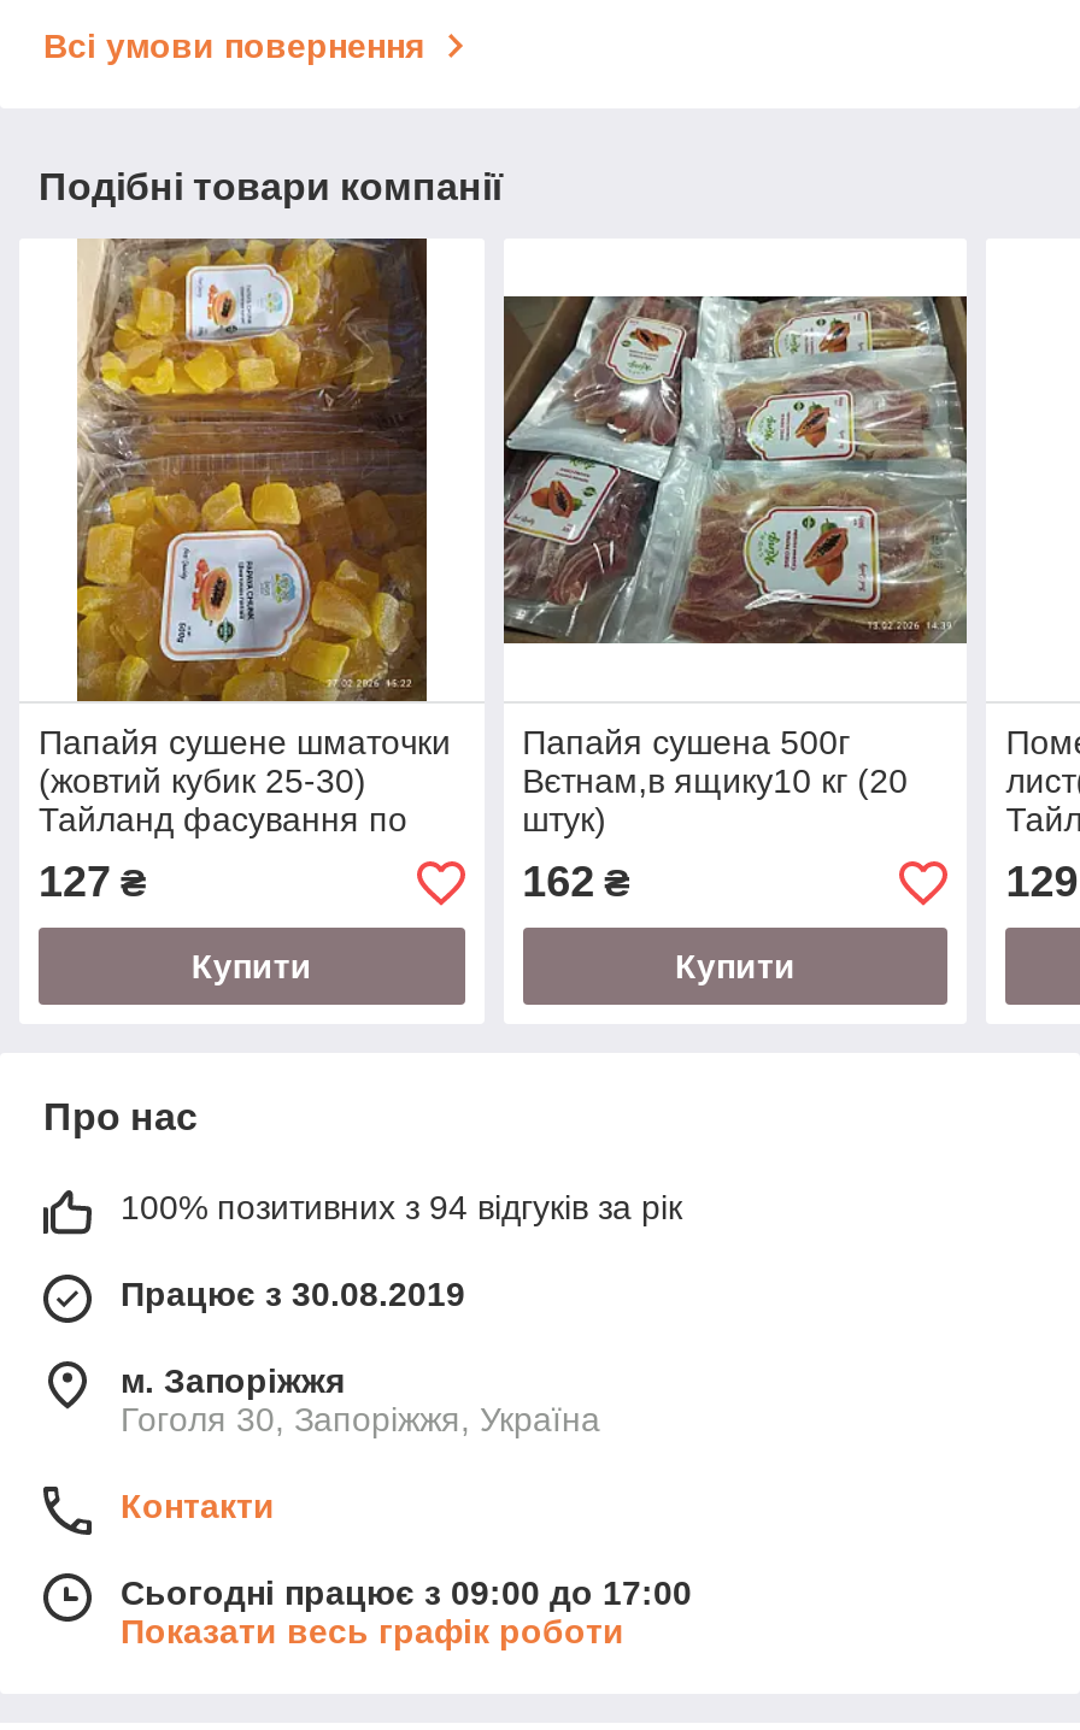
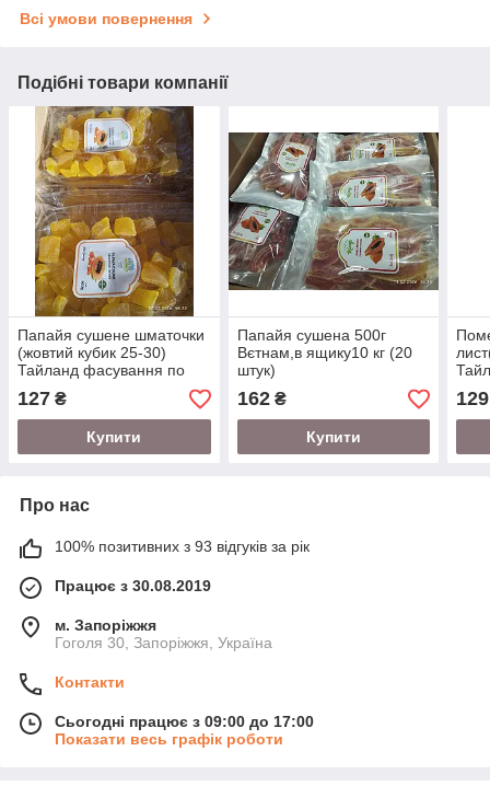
- 100% позитивних з 94 відгуків за рік
+ 100% позитивних з 93 відгуків за рік
